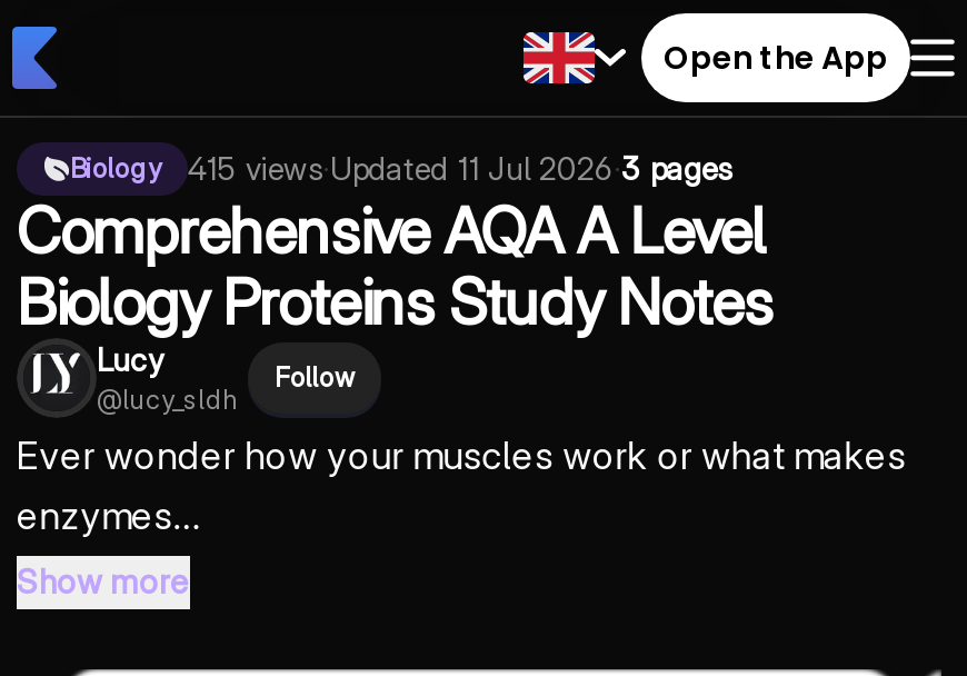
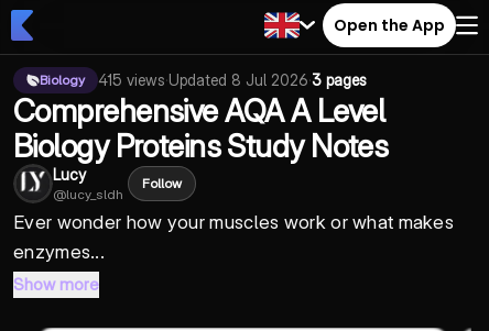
- 415 views · Updated 11 Jul 2026 · 3 pages
+ 415 views · Updated 8 Jul 2026 · 3 pages
